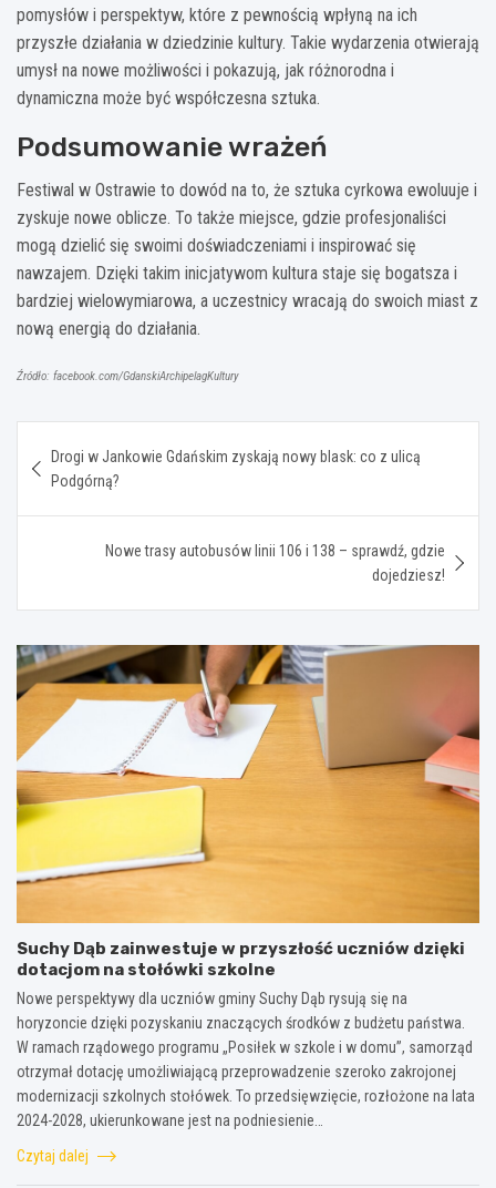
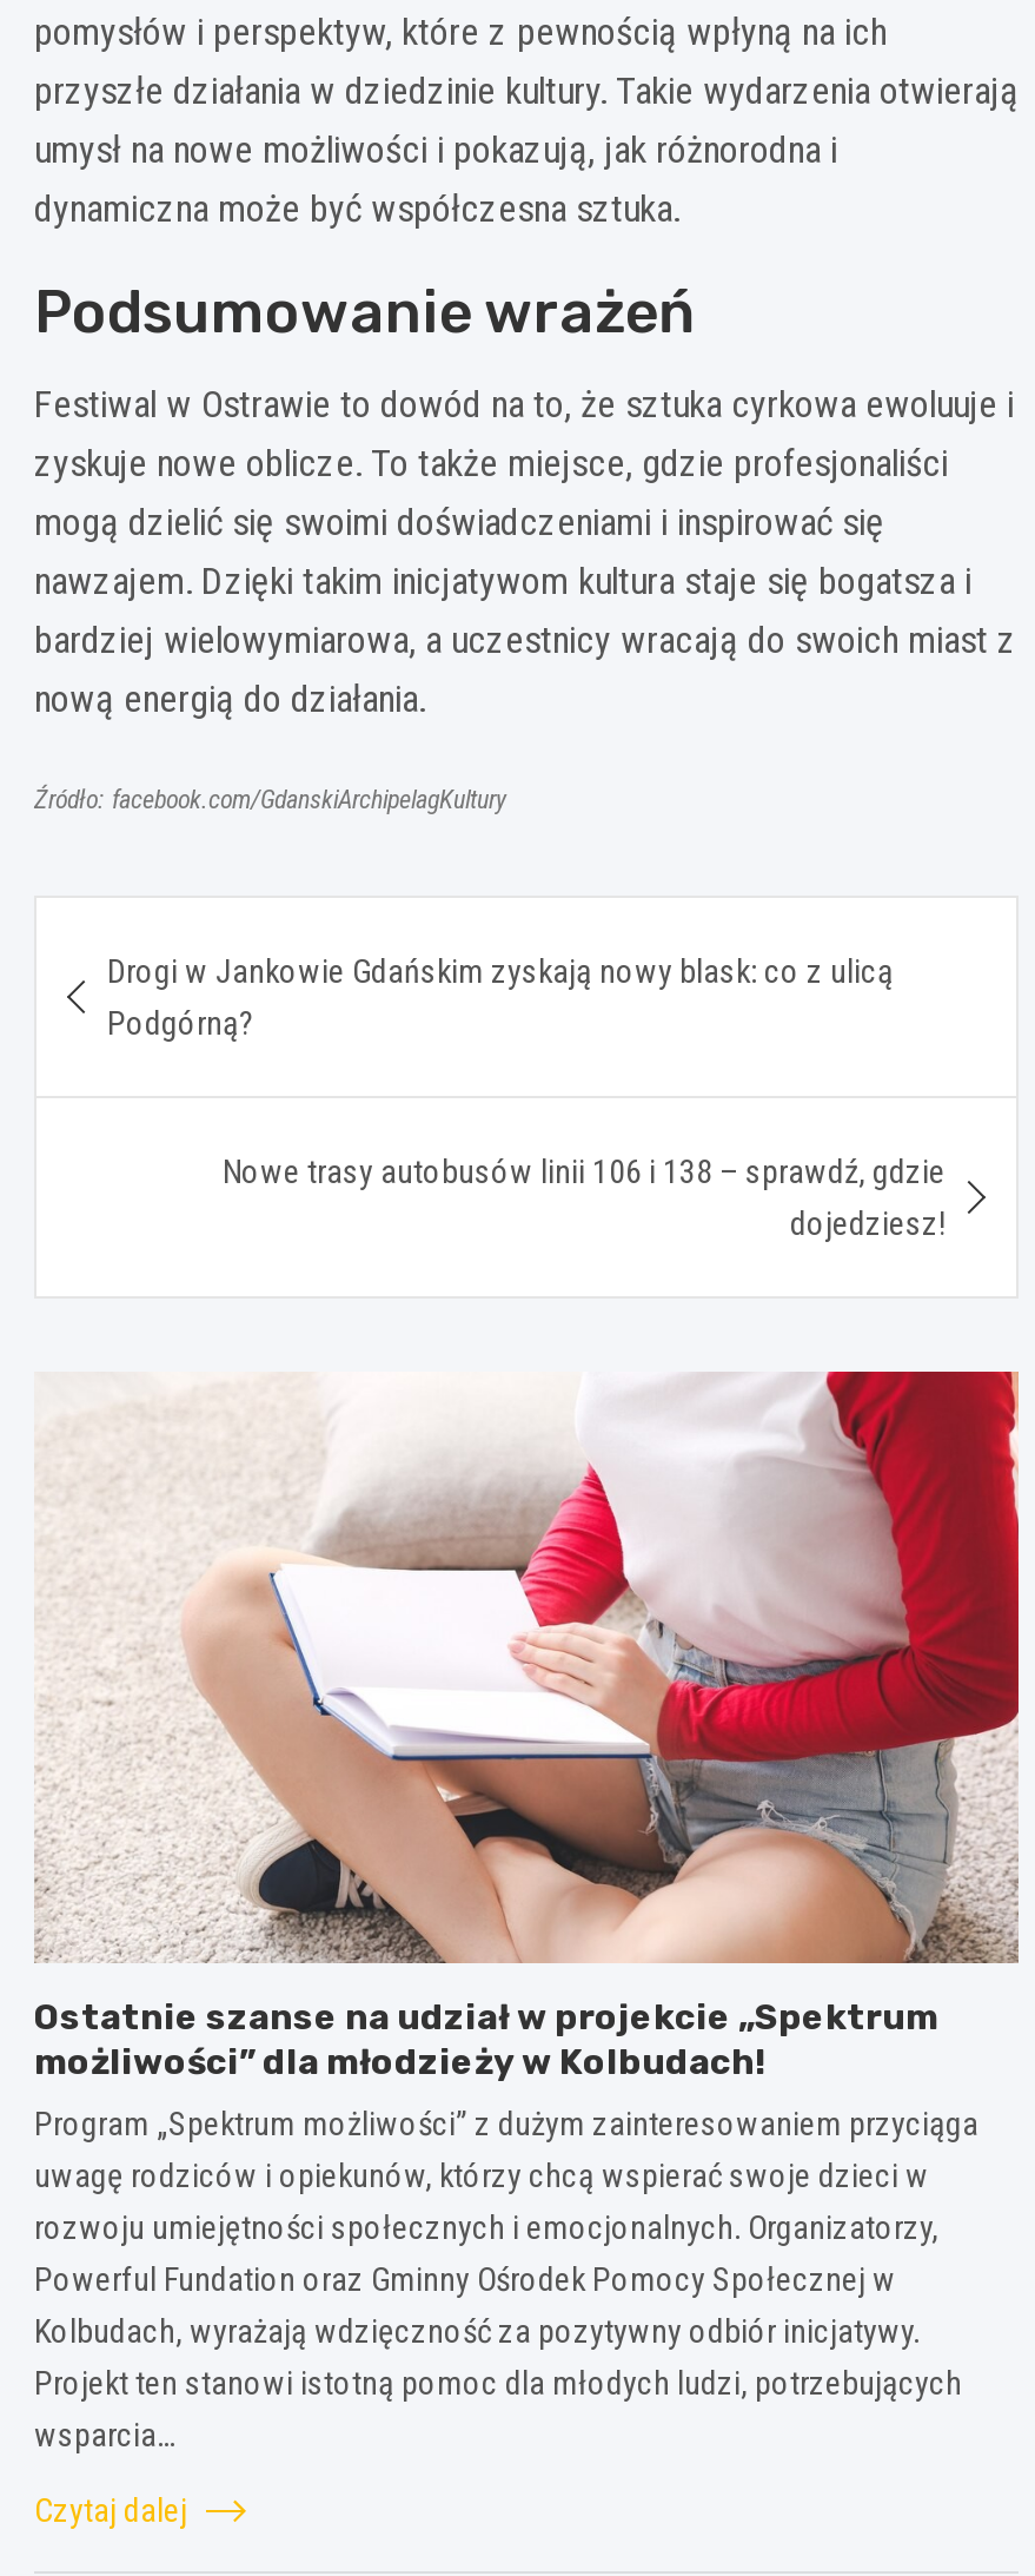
- [image]
- Suchy Dąb zainwestuje w przyszłość uczniów dzięki
- dotacjom na stołówki szkolne
+ [image]
+ Ostatnie szanse na udział w projekcie „Spektrum
+ możliwości” dla młodzieży w Kolbudach!

- Nowe perspektywy dla uczniów gminy Suchy Dąb rysują się na
- horyzoncie dzięki pozyskaniu znaczących środków z budżetu państwa.
- W ramach rządowego programu „Posiłek w szkole i w domu”, samorząd
- otrzymał dotację umożliwiającą przeprowadzenie szeroko zakrojonej
- modernizacji szkolnych stołówek. To przedsięwzięcie, rozłożone na lata
- 2024-2028, ukierunkowane jest na podniesienie…
+ Program „Spektrum możliwości” z dużym zainteresowaniem przyciąga
+ uwagę rodziców i opiekunów, którzy chcą wspierać swoje dzieci w
+ rozwoju umiejętności społecznych i emocjonalnych. Organizatorzy,
+ Powerful Fundation oraz Gminny Ośrodek Pomocy Społecznej w
+ Kolbudach, wyrażają wdzięczność za pozytywny odbiór inicjatywy.
+ Projekt ten stanowi istotną pomoc dla młodych ludzi, potrzebujących
+ wsparcia…
